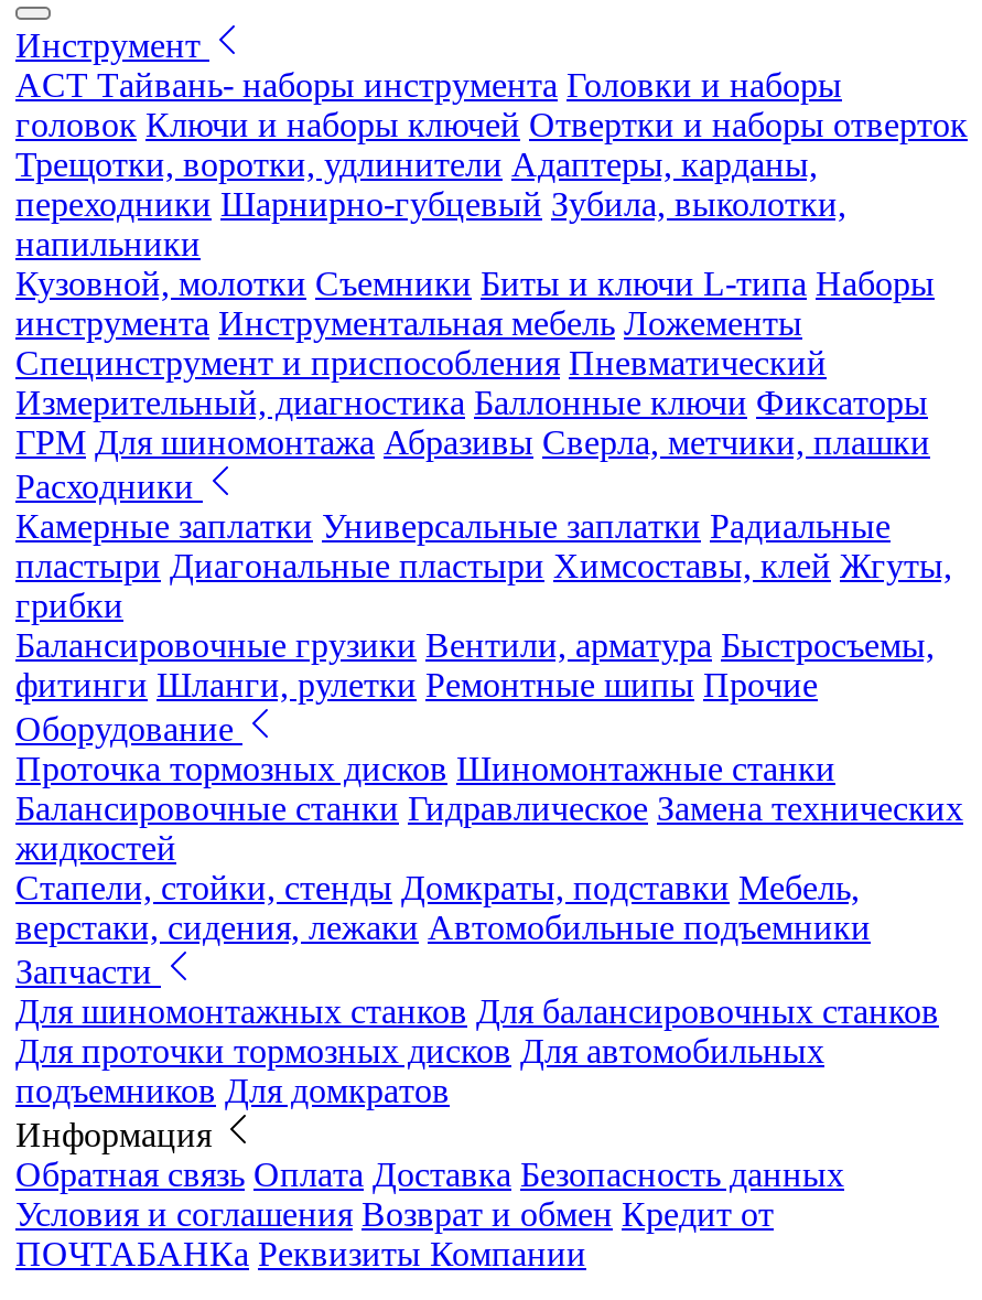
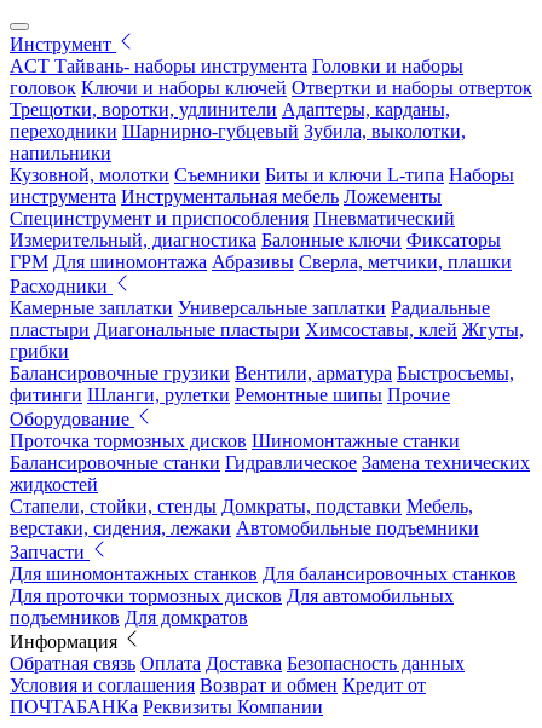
- Измерительный, диагностика Баллонные ключи Фиксаторы
+ Измерительный, диагностика Балонные ключи Фиксаторы
